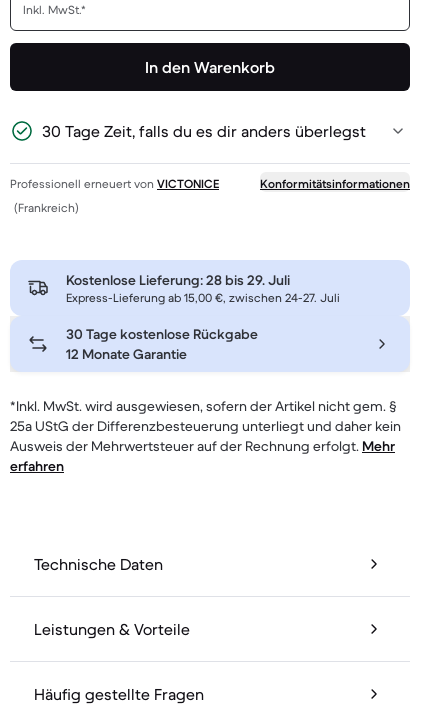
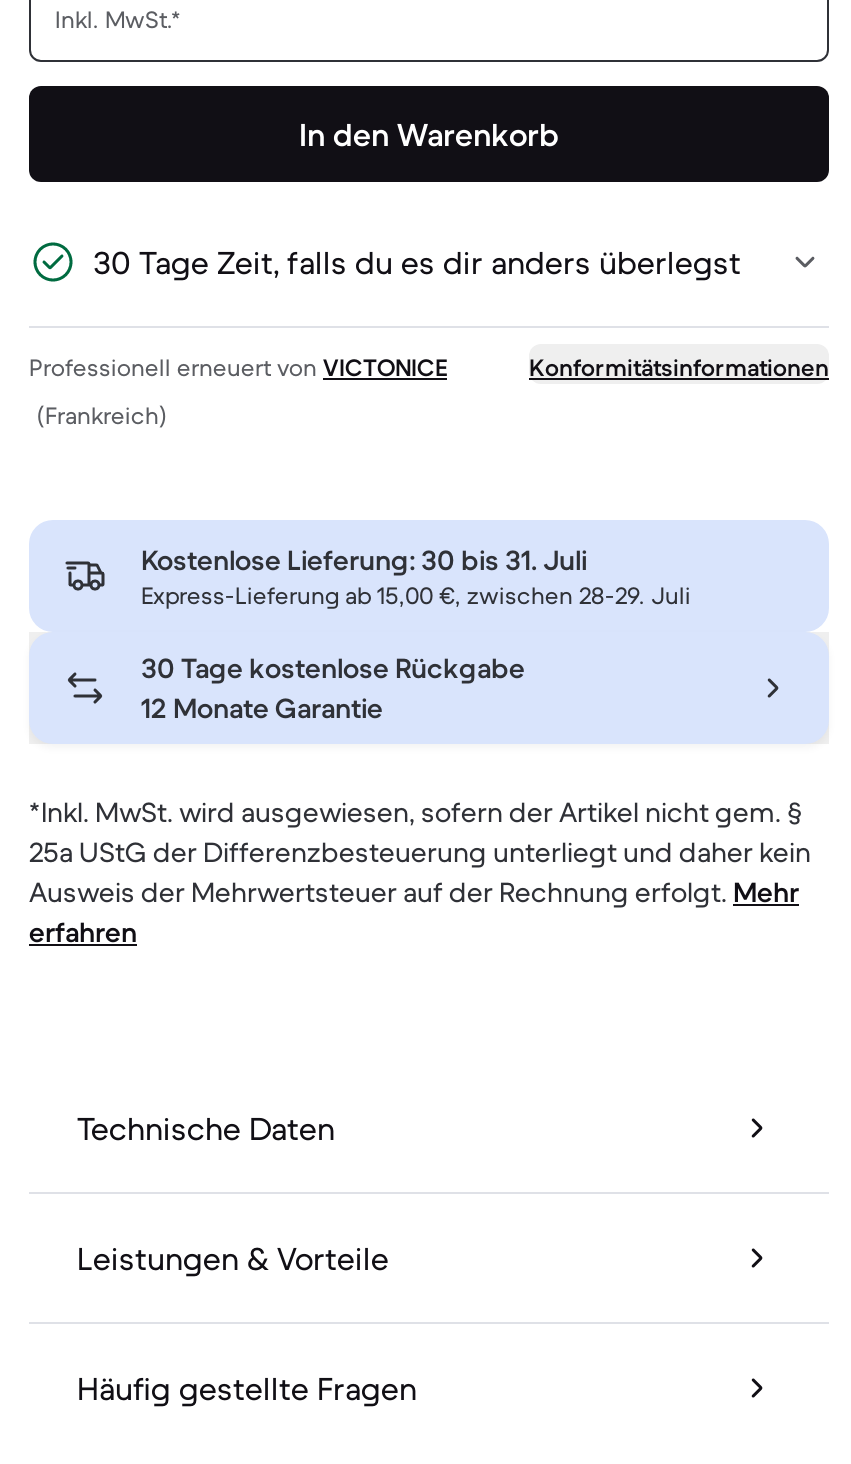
- Kostenlose Lieferung: 28 bis 29. Juli
+ Kostenlose Lieferung: 30 bis 31. Juli

- Express-Lieferung ab 15,00 €, zwischen 24-27. Juli
+ Express-Lieferung ab 15,00 €, zwischen 28-29. Juli
